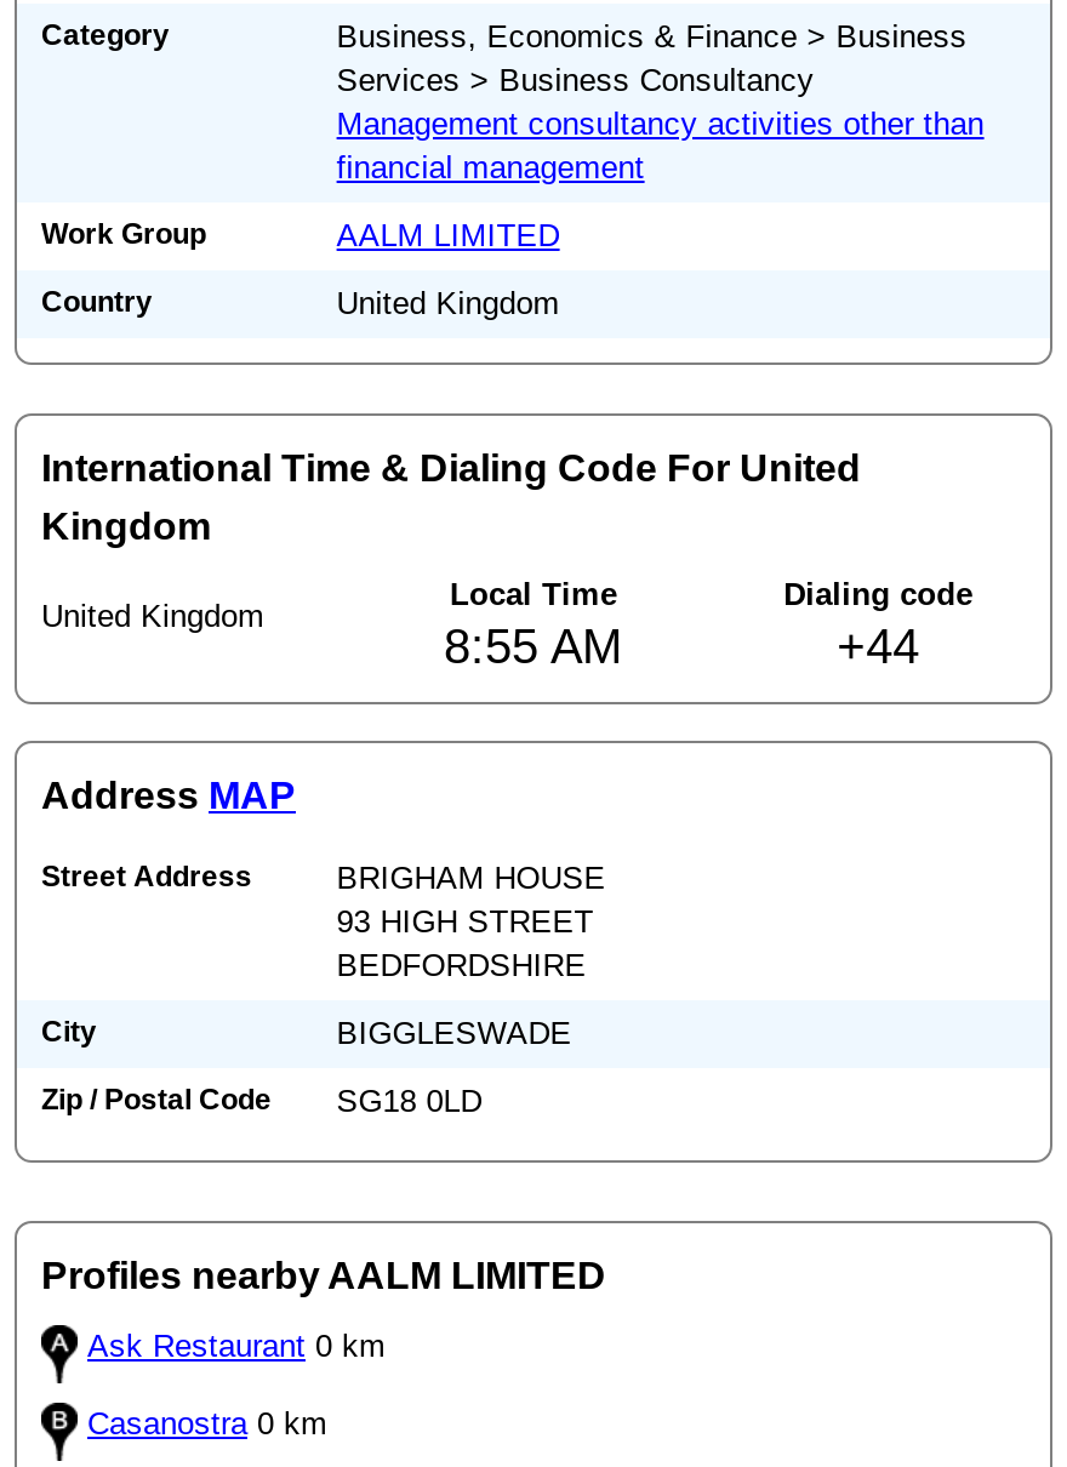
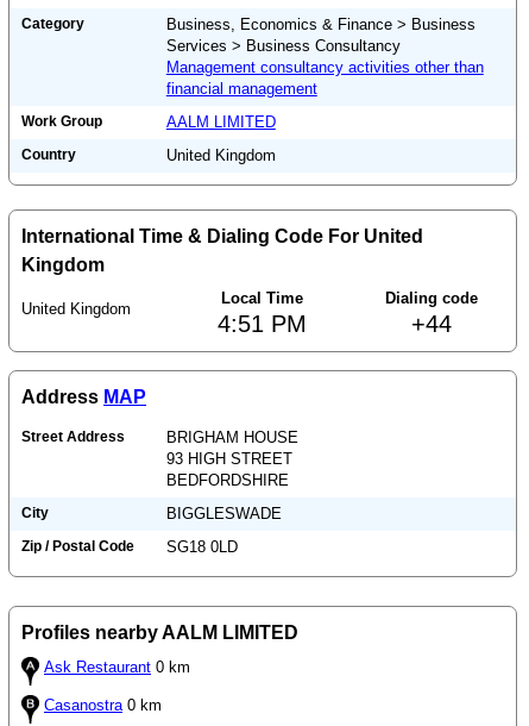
- 8:55 AM
+ 4:51 PM
